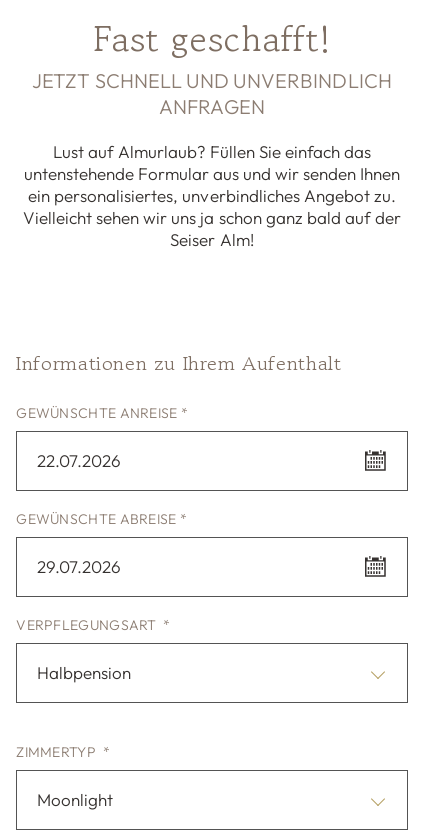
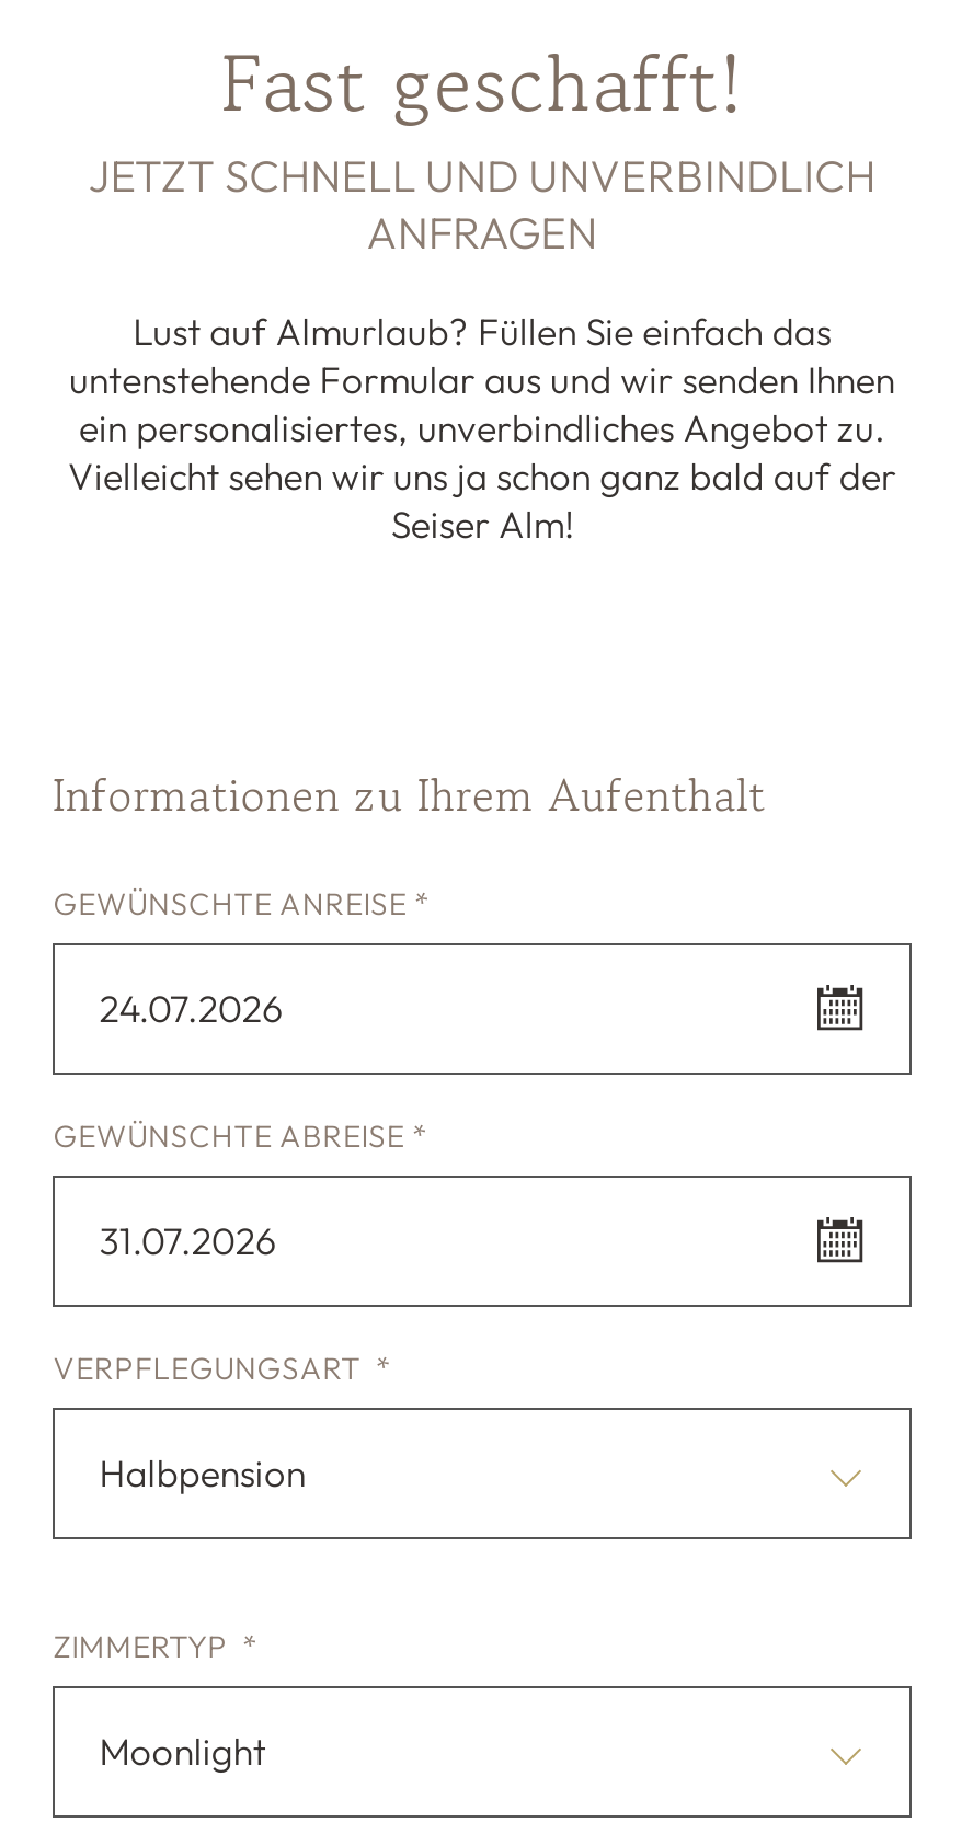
- 22.07.2026
+ 24.07.2026

- 29.07.2026
+ 31.07.2026
